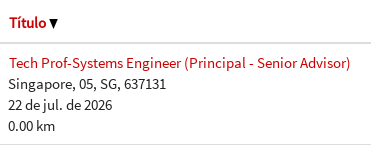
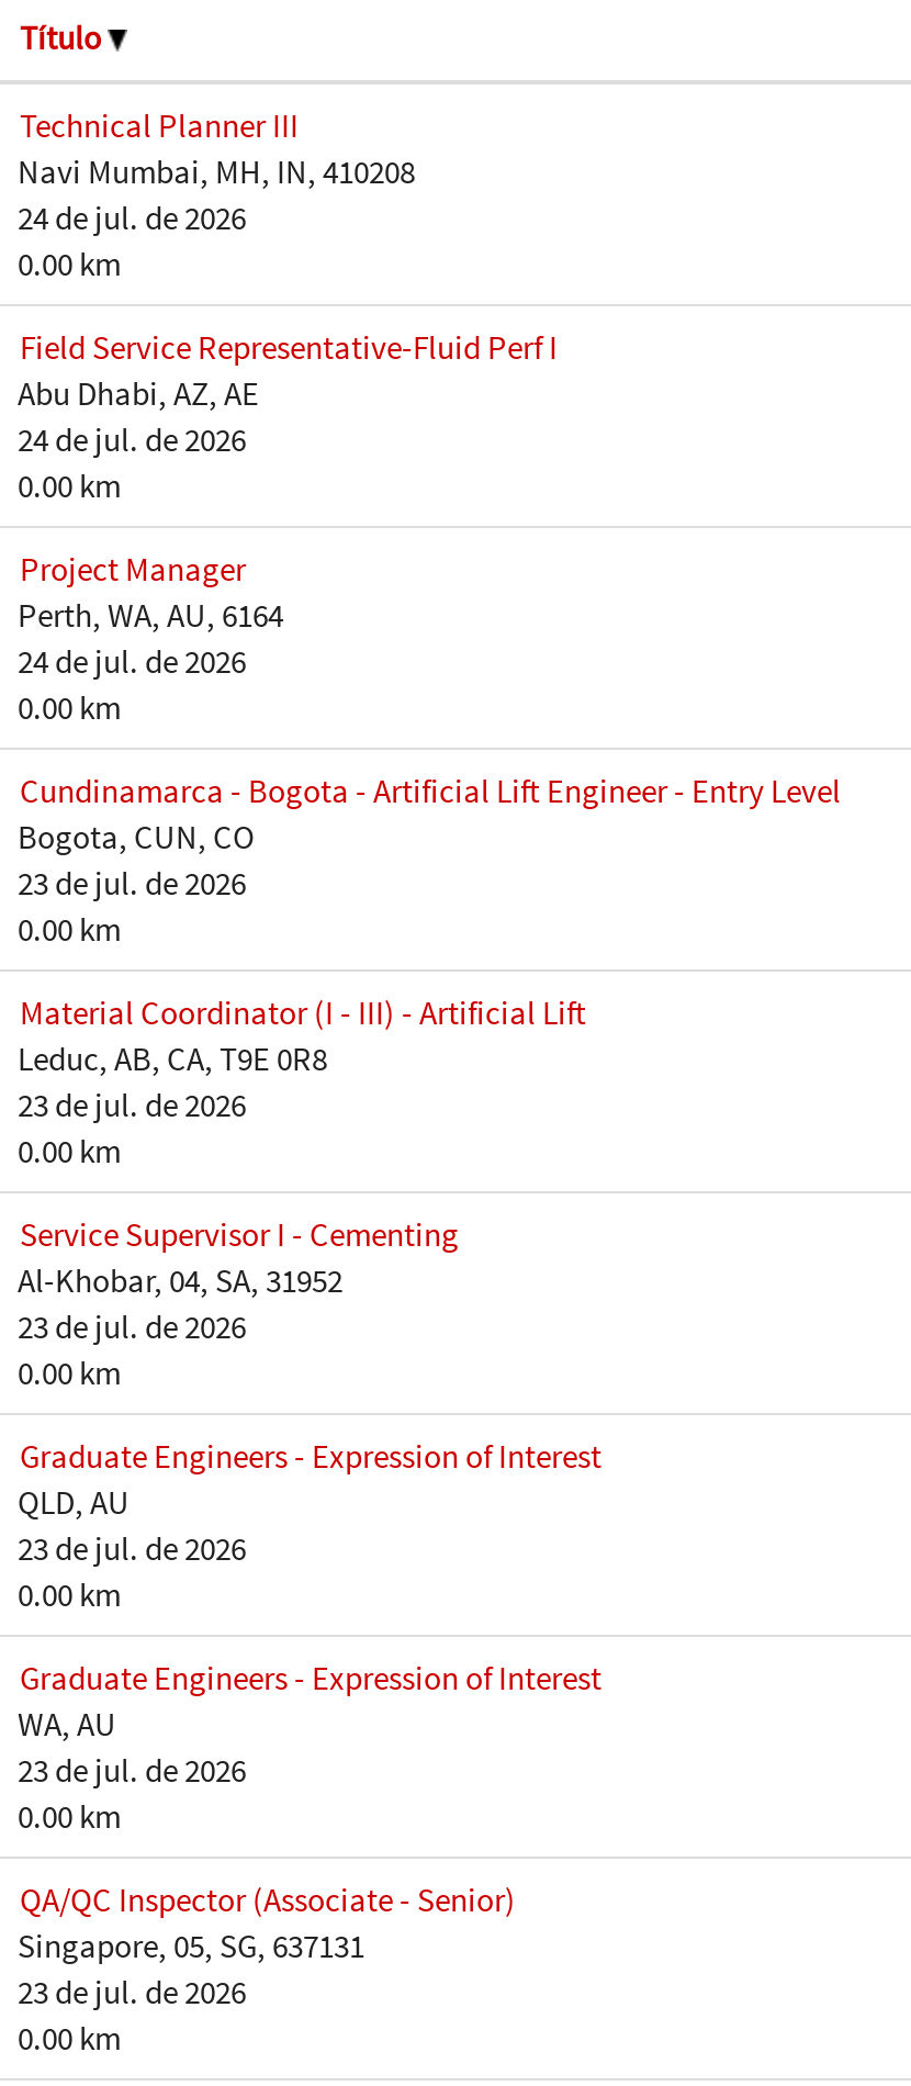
- Tech Prof-Systems Engineer (Principal - Senior Advisor)
+ Technical Planner III
+ Navi Mumbai, MH, IN, 410208
+ 24 de jul. de 2026
+ 0.00 km
+ Field Service Representative-Fluid Perf I
+ Abu Dhabi, AZ, AE
+ 24 de jul. de 2026
+ 0.00 km
+ Project Manager
+ Perth, WA, AU, 6164
+ 24 de jul. de 2026
+ 0.00 km
+ Cundinamarca - Bogota - Artificial Lift Engineer - Entry Level
+ Bogota, CUN, CO
+ 23 de jul. de 2026
+ 0.00 km
+ Material Coordinator (I - III) - Artificial Lift
+ Leduc, AB, CA, T9E 0R8
+ 23 de jul. de 2026
+ 0.00 km
+ Service Supervisor I - Cementing
+ Al-Khobar, 04, SA, 31952
+ 23 de jul. de 2026
+ 0.00 km
+ Graduate Engineers - Expression of Interest
+ QLD, AU
+ 23 de jul. de 2026
+ 0.00 km
+ Graduate Engineers - Expression of Interest
+ WA, AU
+ 23 de jul. de 2026
+ 0.00 km
+ QA/QC Inspector (Associate - Senior)

- 22 de jul. de 2026
+ 23 de jul. de 2026
